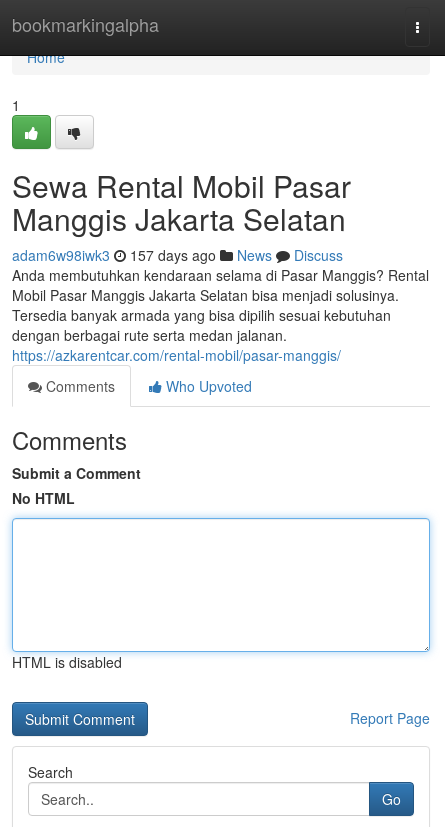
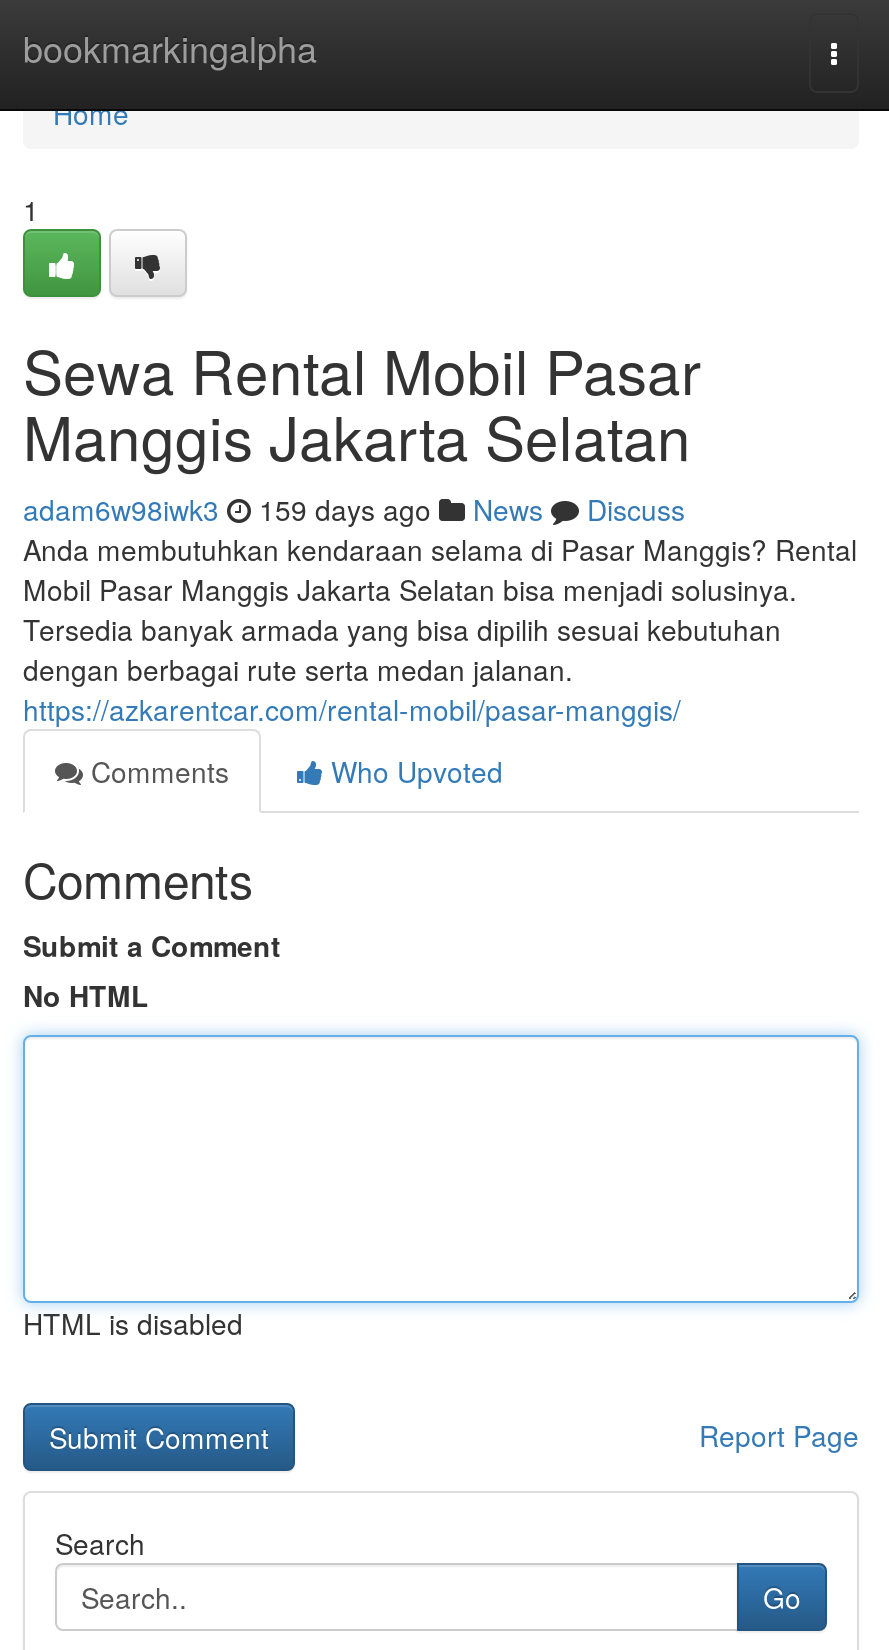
- adam6w98iwk3 157 days ago News Discuss
+ adam6w98iwk3 159 days ago News Discuss
